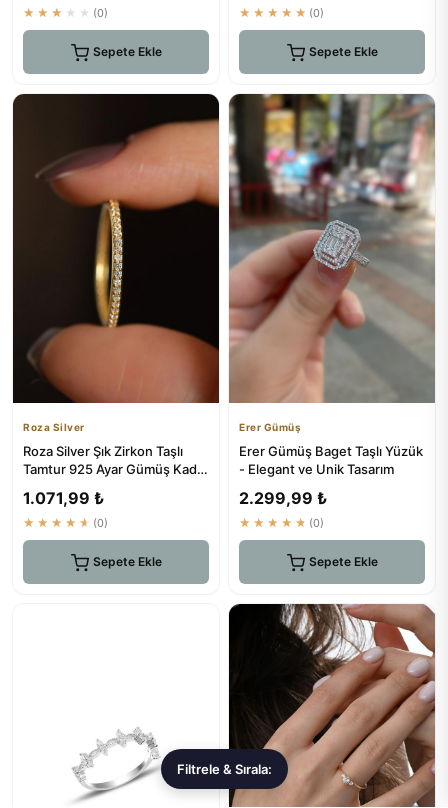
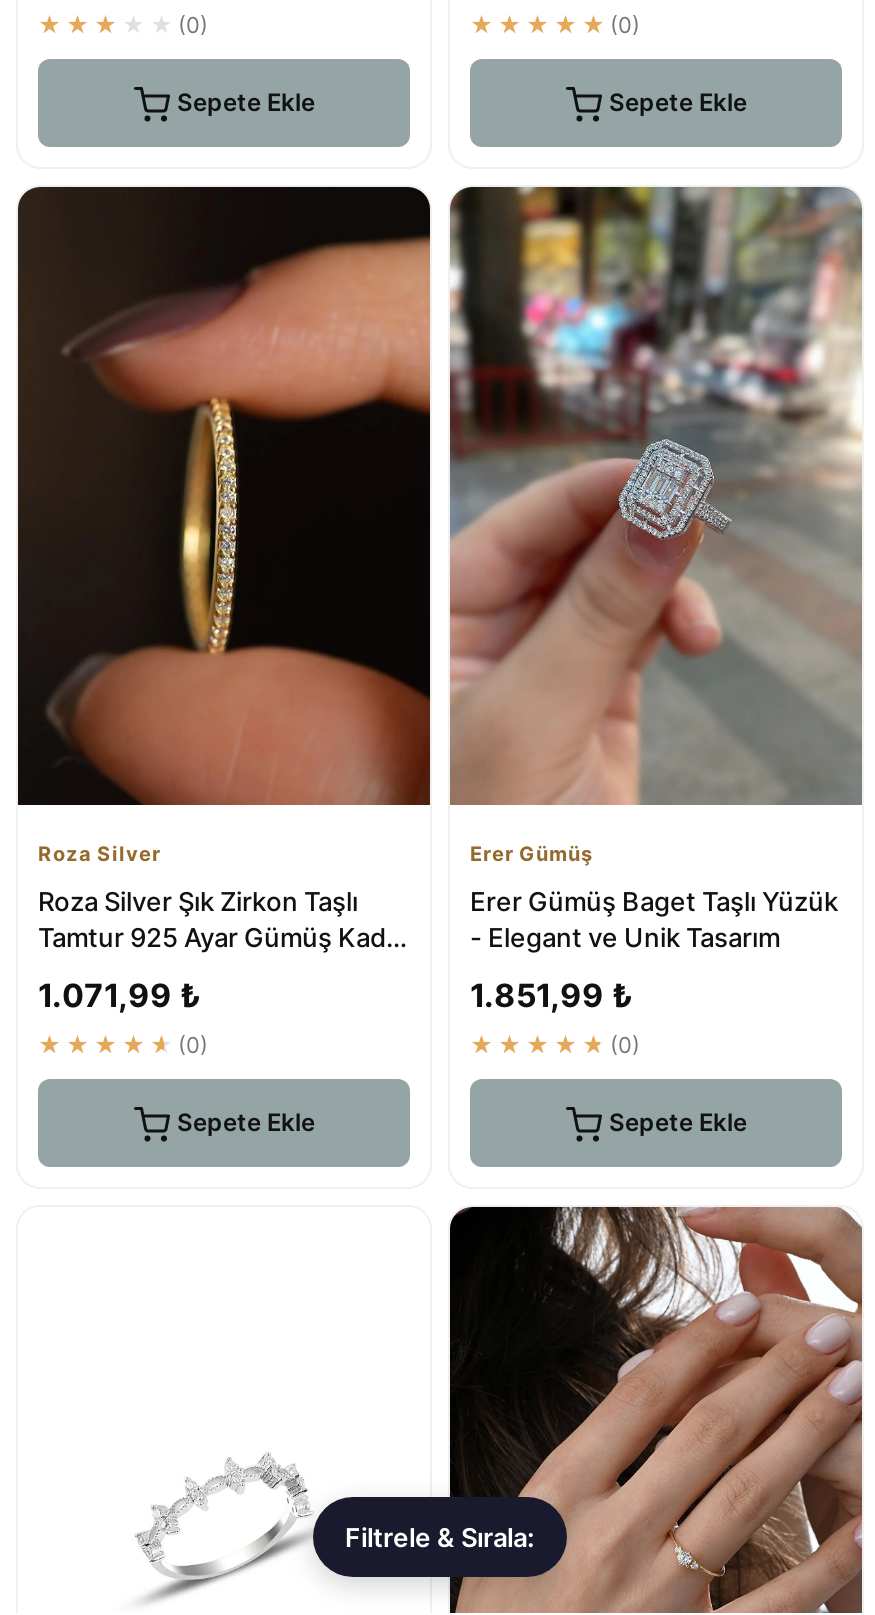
- 2.299,99 ₺
+ 1.851,99 ₺
